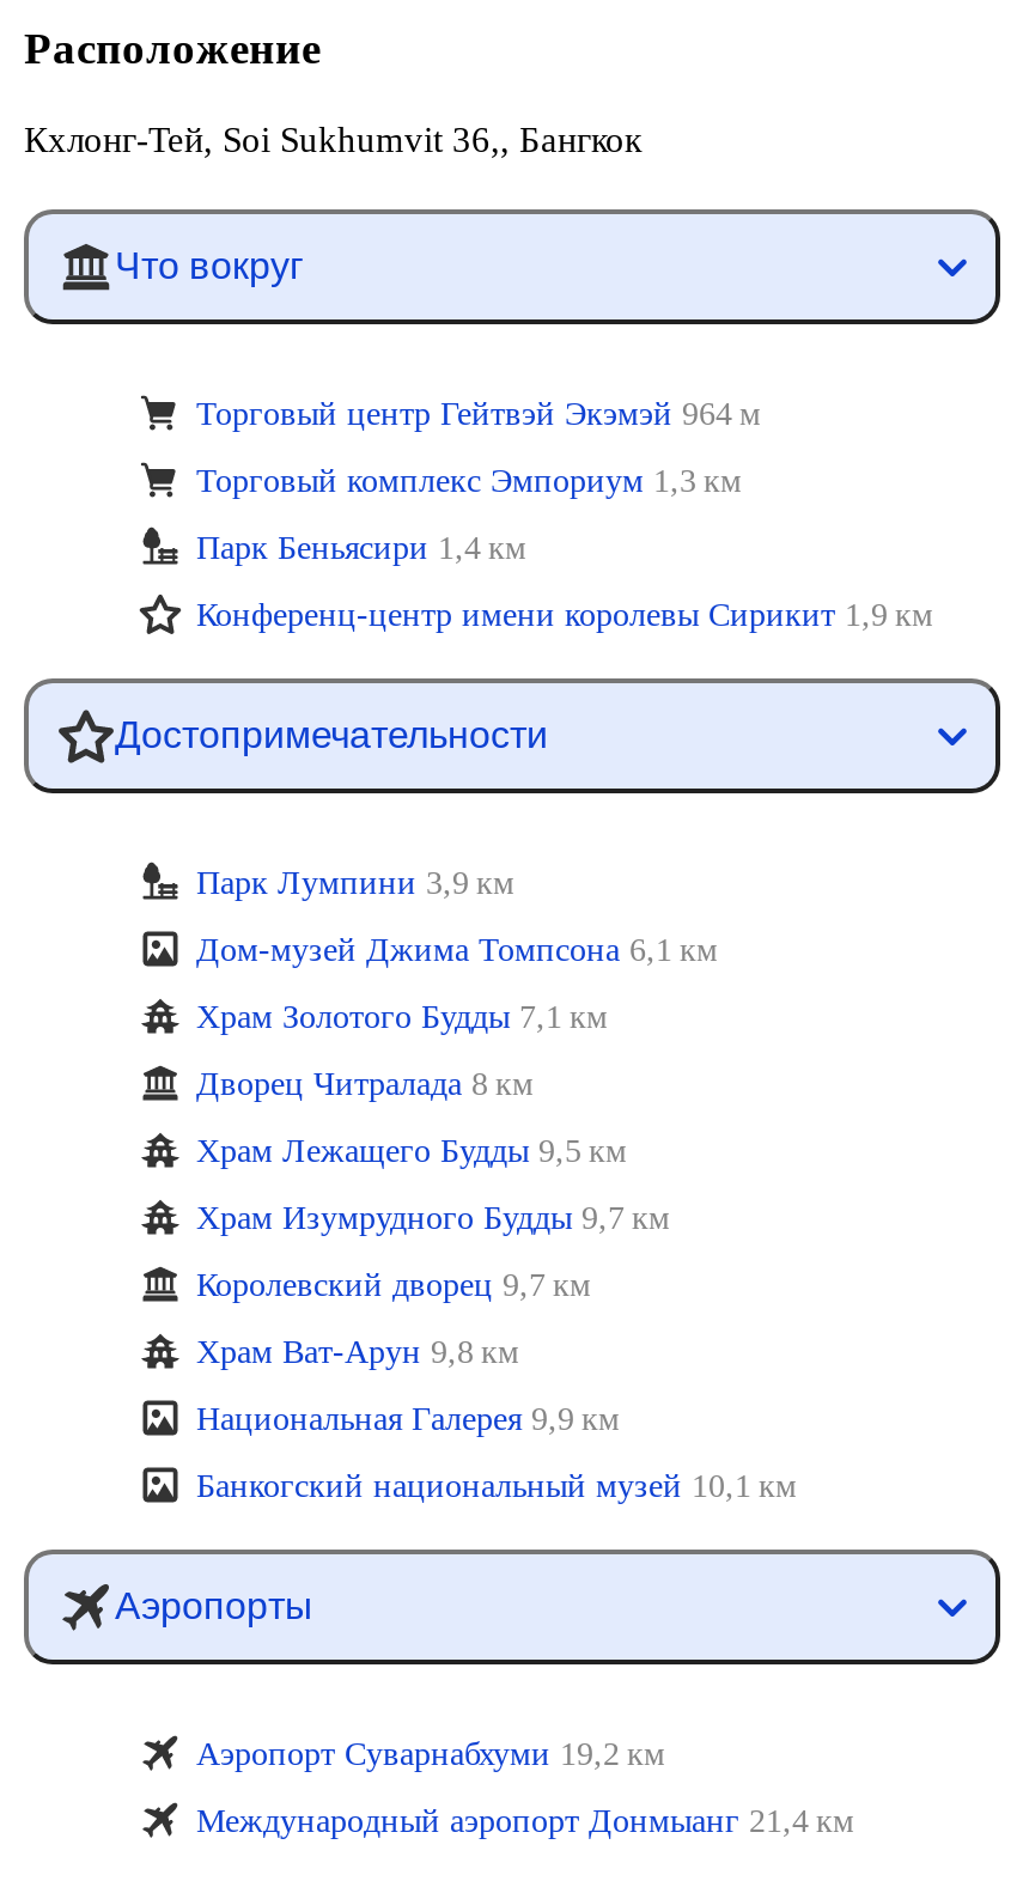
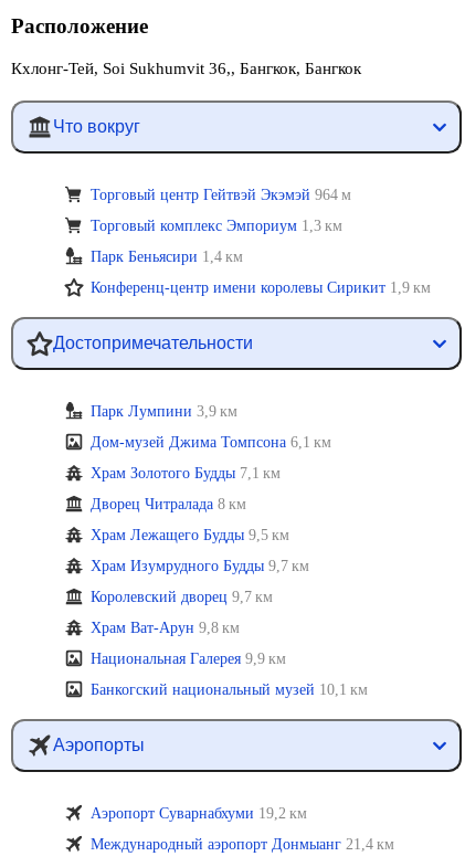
- Кхлонг-Тей, Soi Sukhumvit 36,, Бангкок
+ Кхлонг-Тей, Soi Sukhumvit 36,, Бангкок, Бангкок
